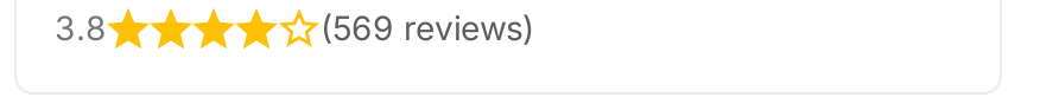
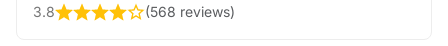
- (569 reviews)
+ (568 reviews)
